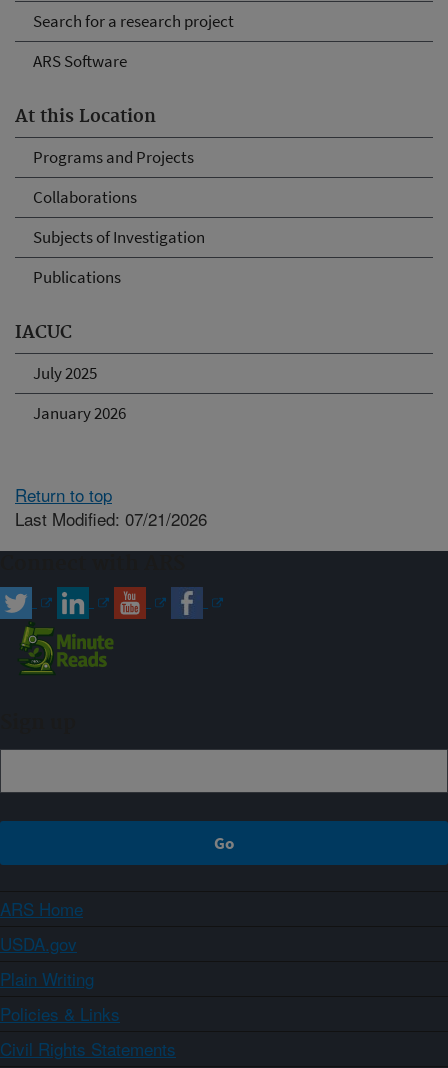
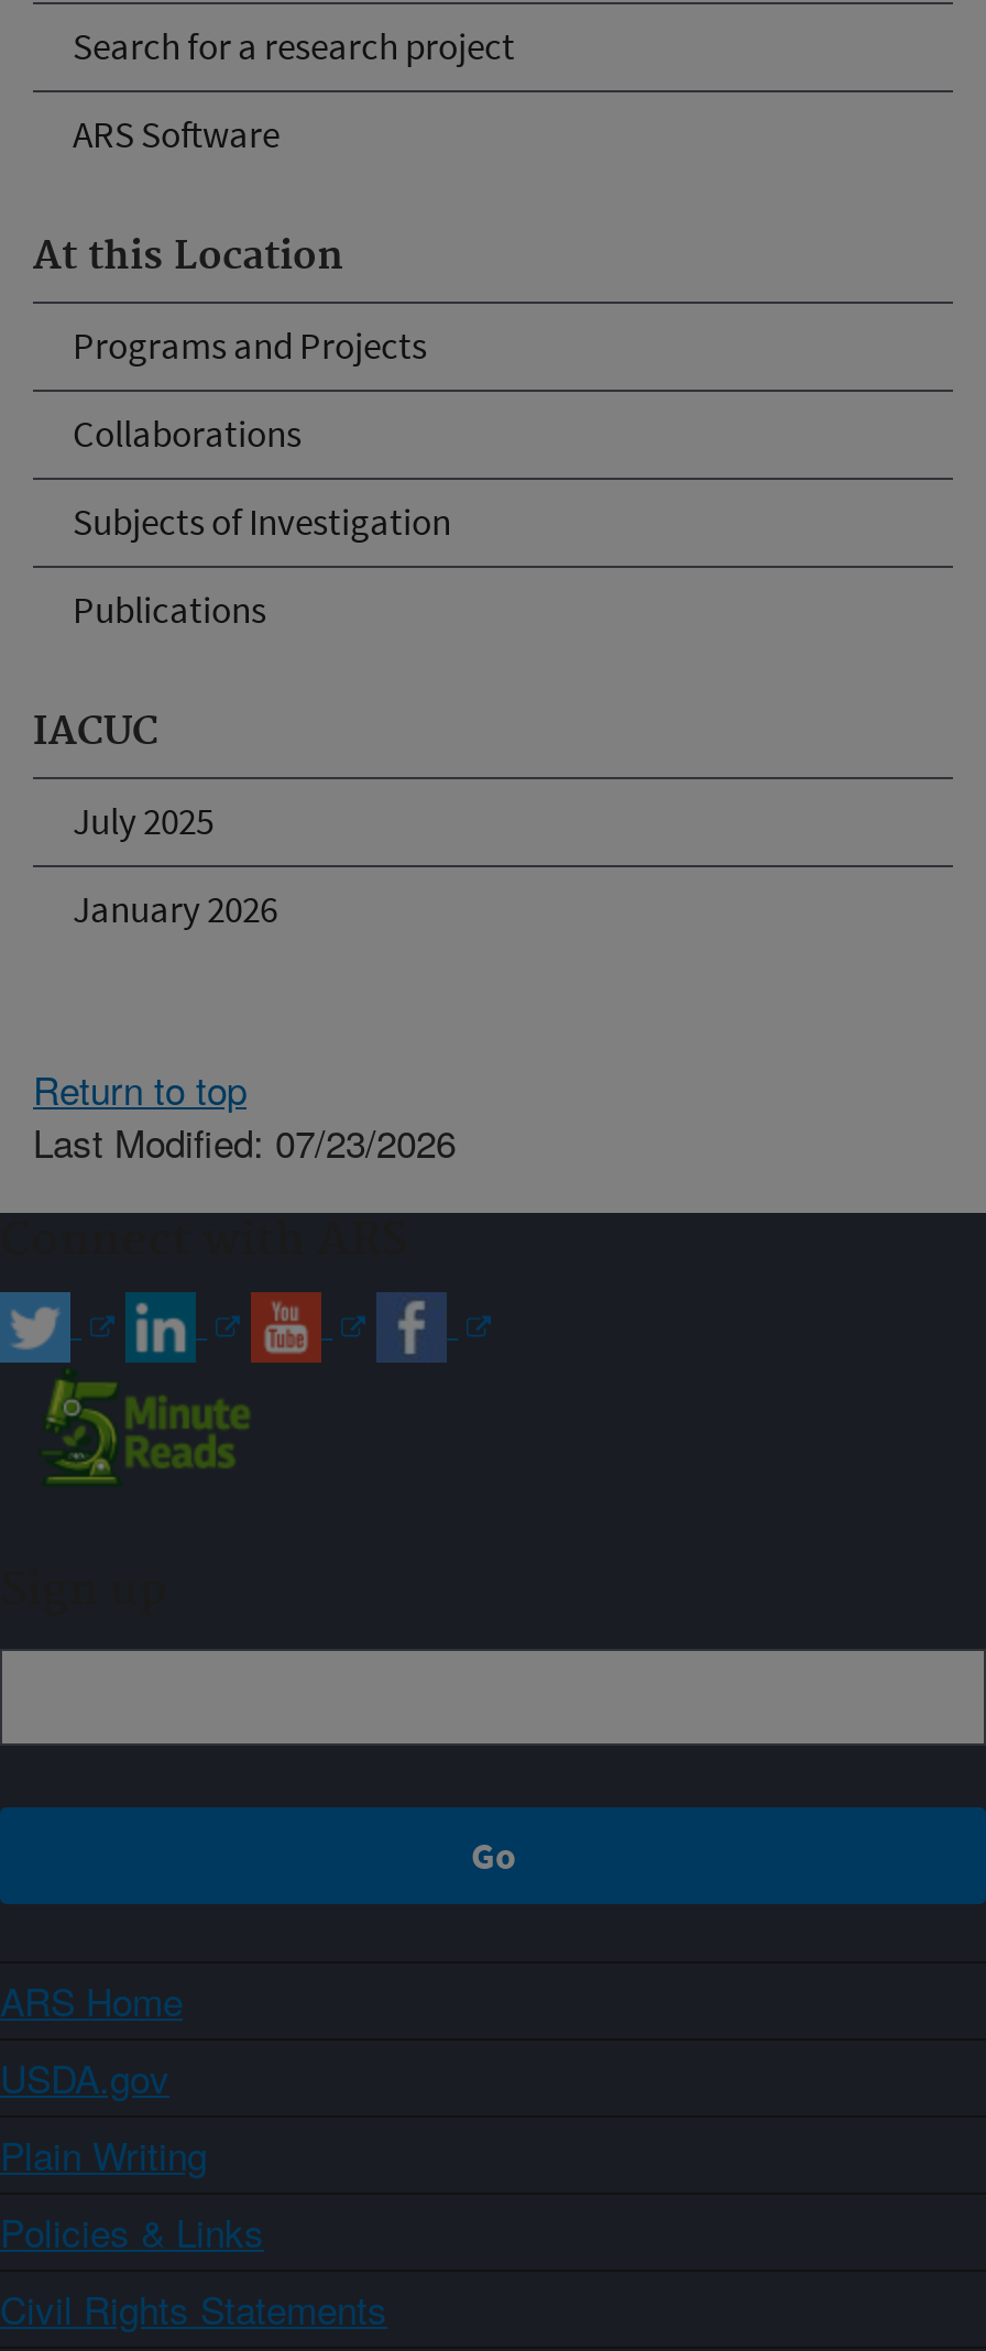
- Last Modified: 07/21/2026
+ Last Modified: 07/23/2026
